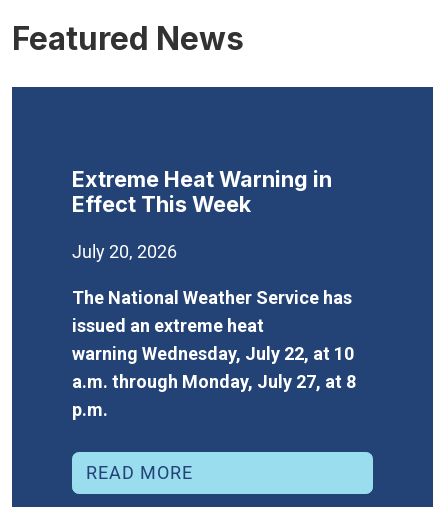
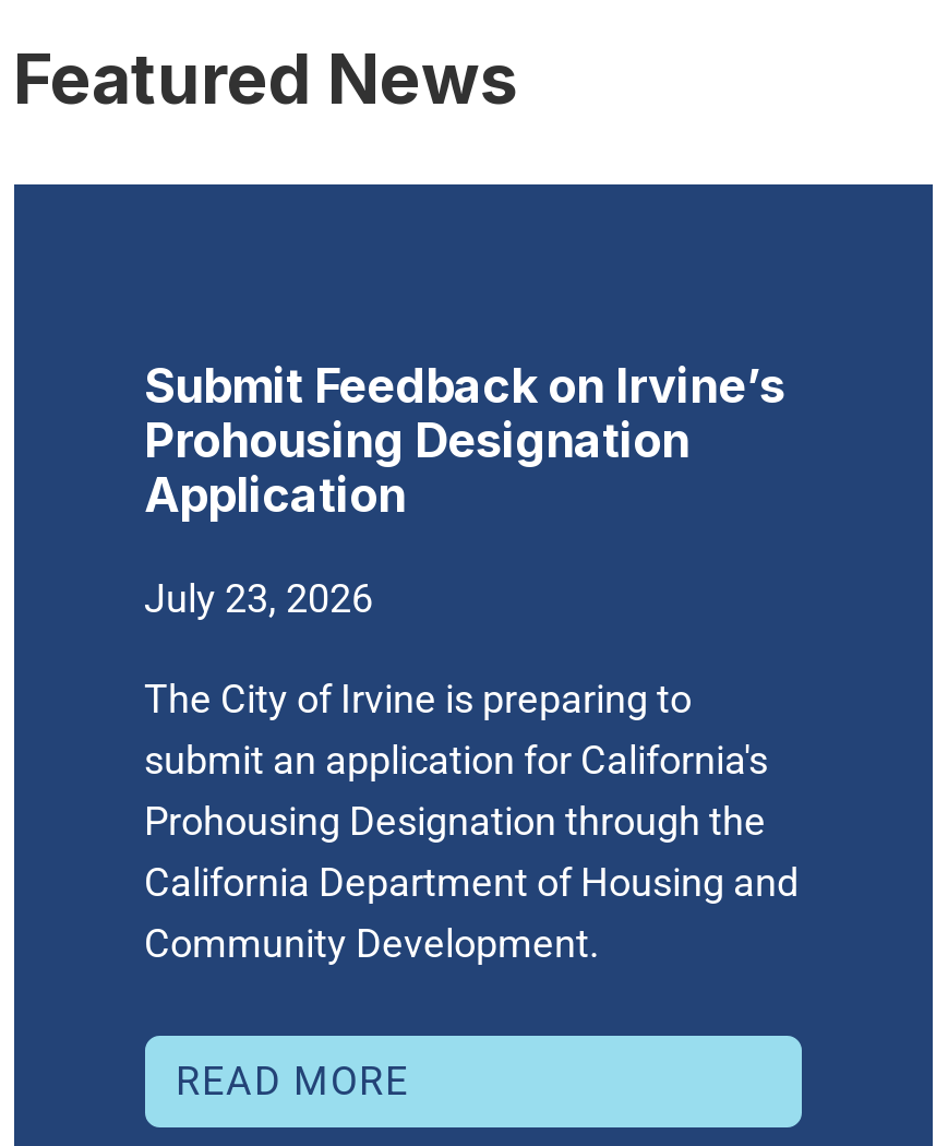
- Extreme Heat Warning in
- Effect This Week
+ Submit Feedback on Irvine’s
+ Prohousing Designation
+ Application

- July 20, 2026
+ July 23, 2026

- The National Weather Service has
- issued an extreme heat
- warning Wednesday, July 22, at 10
- a.m. through Monday, July 27, at 8
- p.m.
+ The City of Irvine is preparing to
+ submit an application for California's
+ Prohousing Designation through the
+ California Department of Housing and
+ Community Development.
